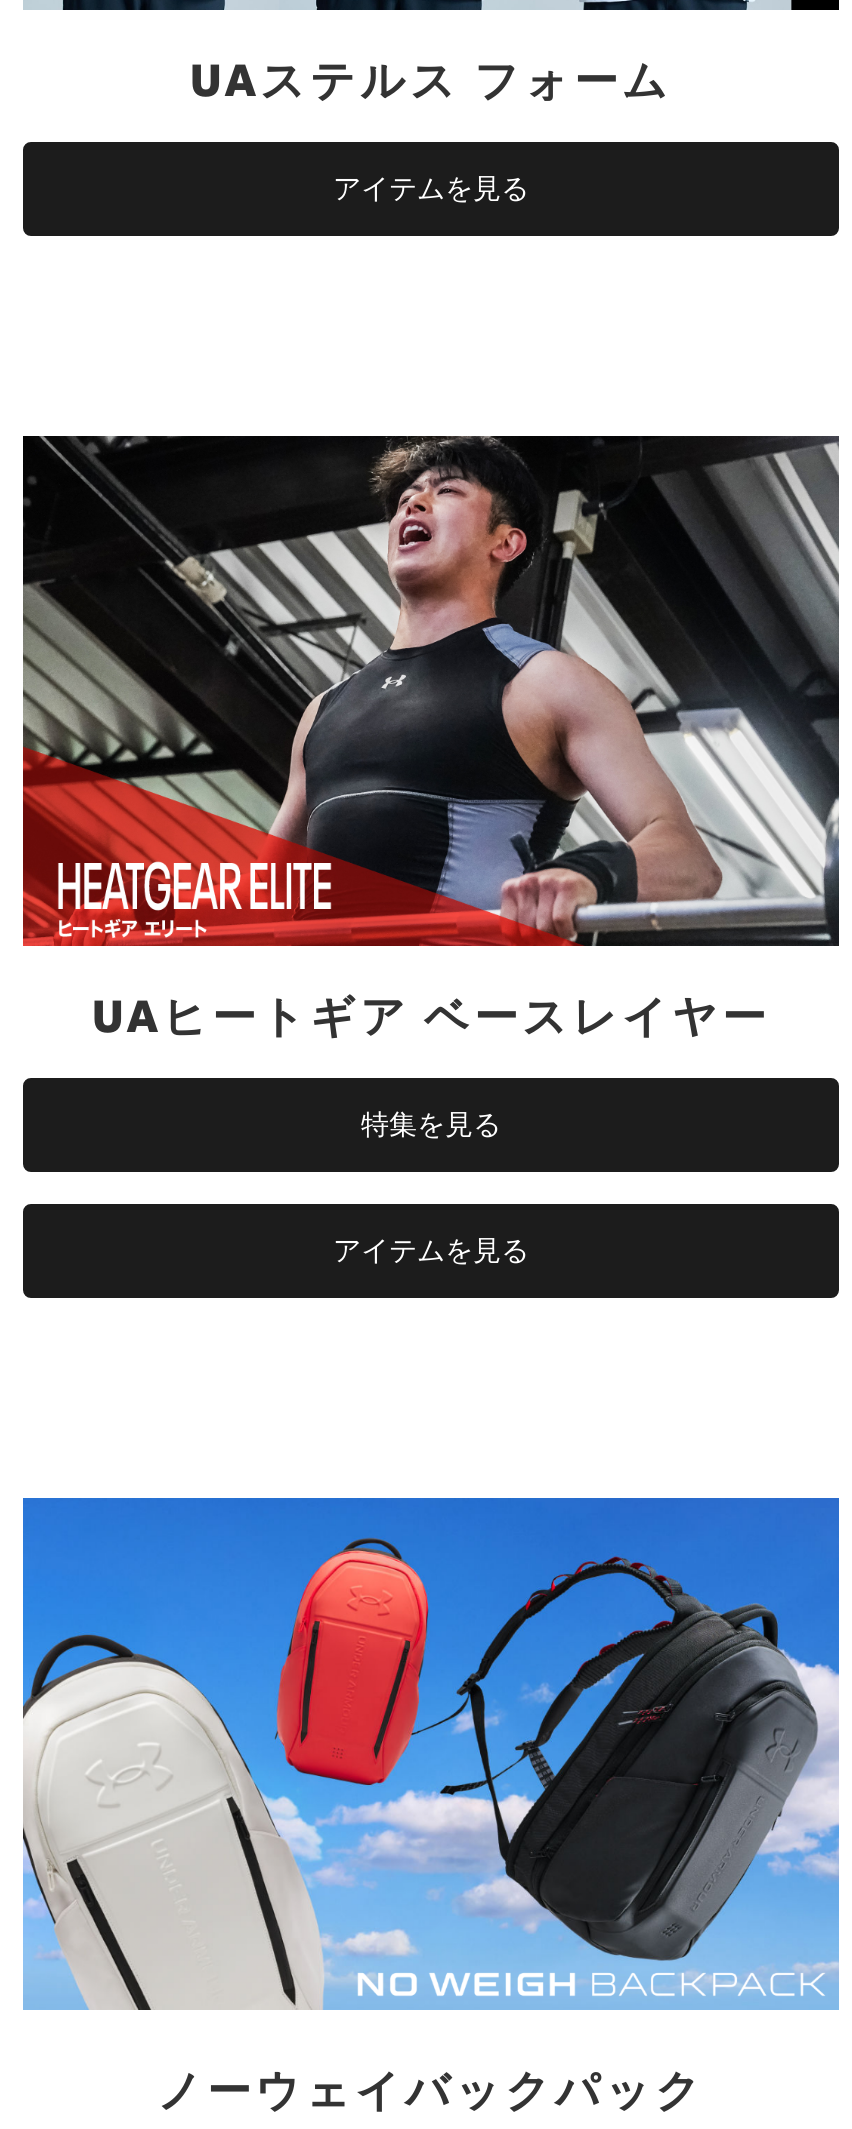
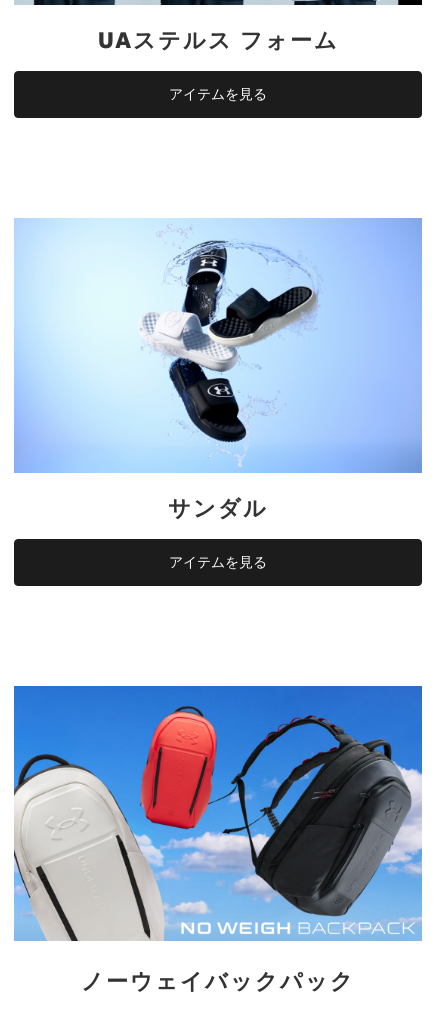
- [image]
- UAヒートギア ベースレイヤー
- 特集を見る
+ [image]
+ サンダル
